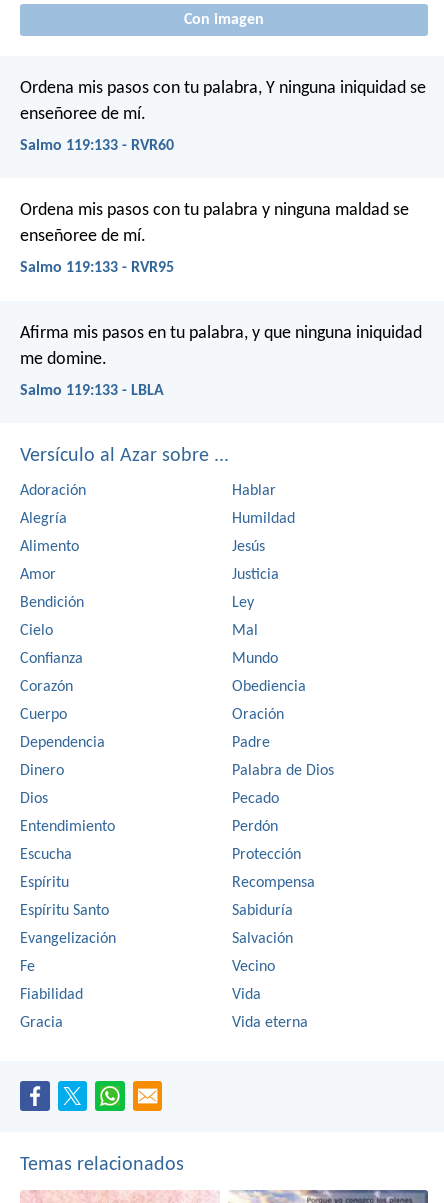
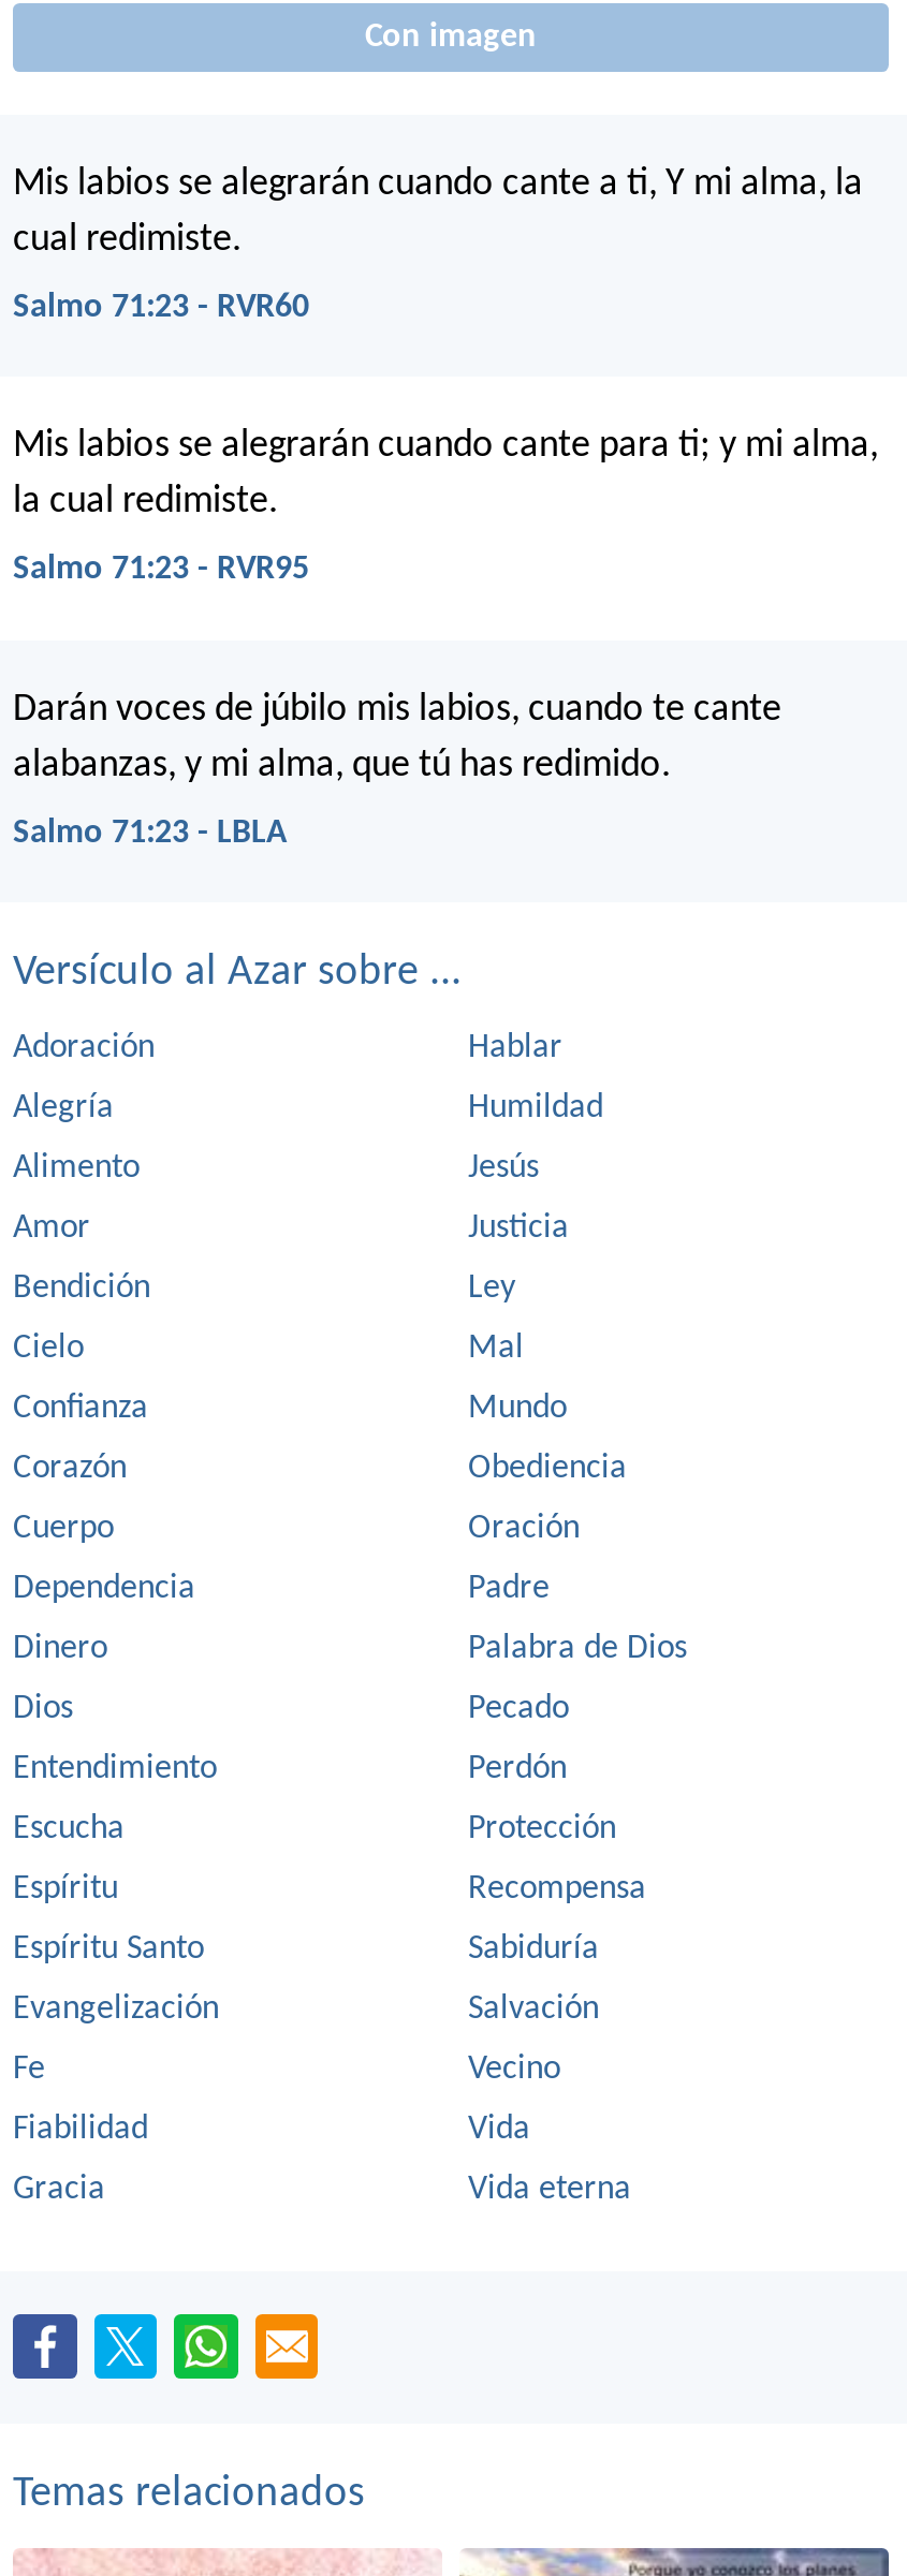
- Ordena mis pasos con tu palabra, Y ninguna iniquidad se
- enseñoree de mí.
+ Mis labios se alegrarán cuando cante a ti, Y mi alma, la
+ cual redimiste.

- Salmo 119:133 - RVR60
+ Salmo 71:23 - RVR60

- Ordena mis pasos con tu palabra y ninguna maldad se
- enseñoree de mí.
+ Mis labios se alegrarán cuando cante para ti; y mi alma,
+ la cual redimiste.

- Salmo 119:133 - RVR95
+ Salmo 71:23 - RVR95

- Afirma mis pasos en tu palabra, y que ninguna iniquidad
- me domine.
+ Darán voces de júbilo mis labios, cuando te cante
+ alabanzas, y mi alma, que tú has redimido.

- Salmo 119:133 - LBLA
+ Salmo 71:23 - LBLA
